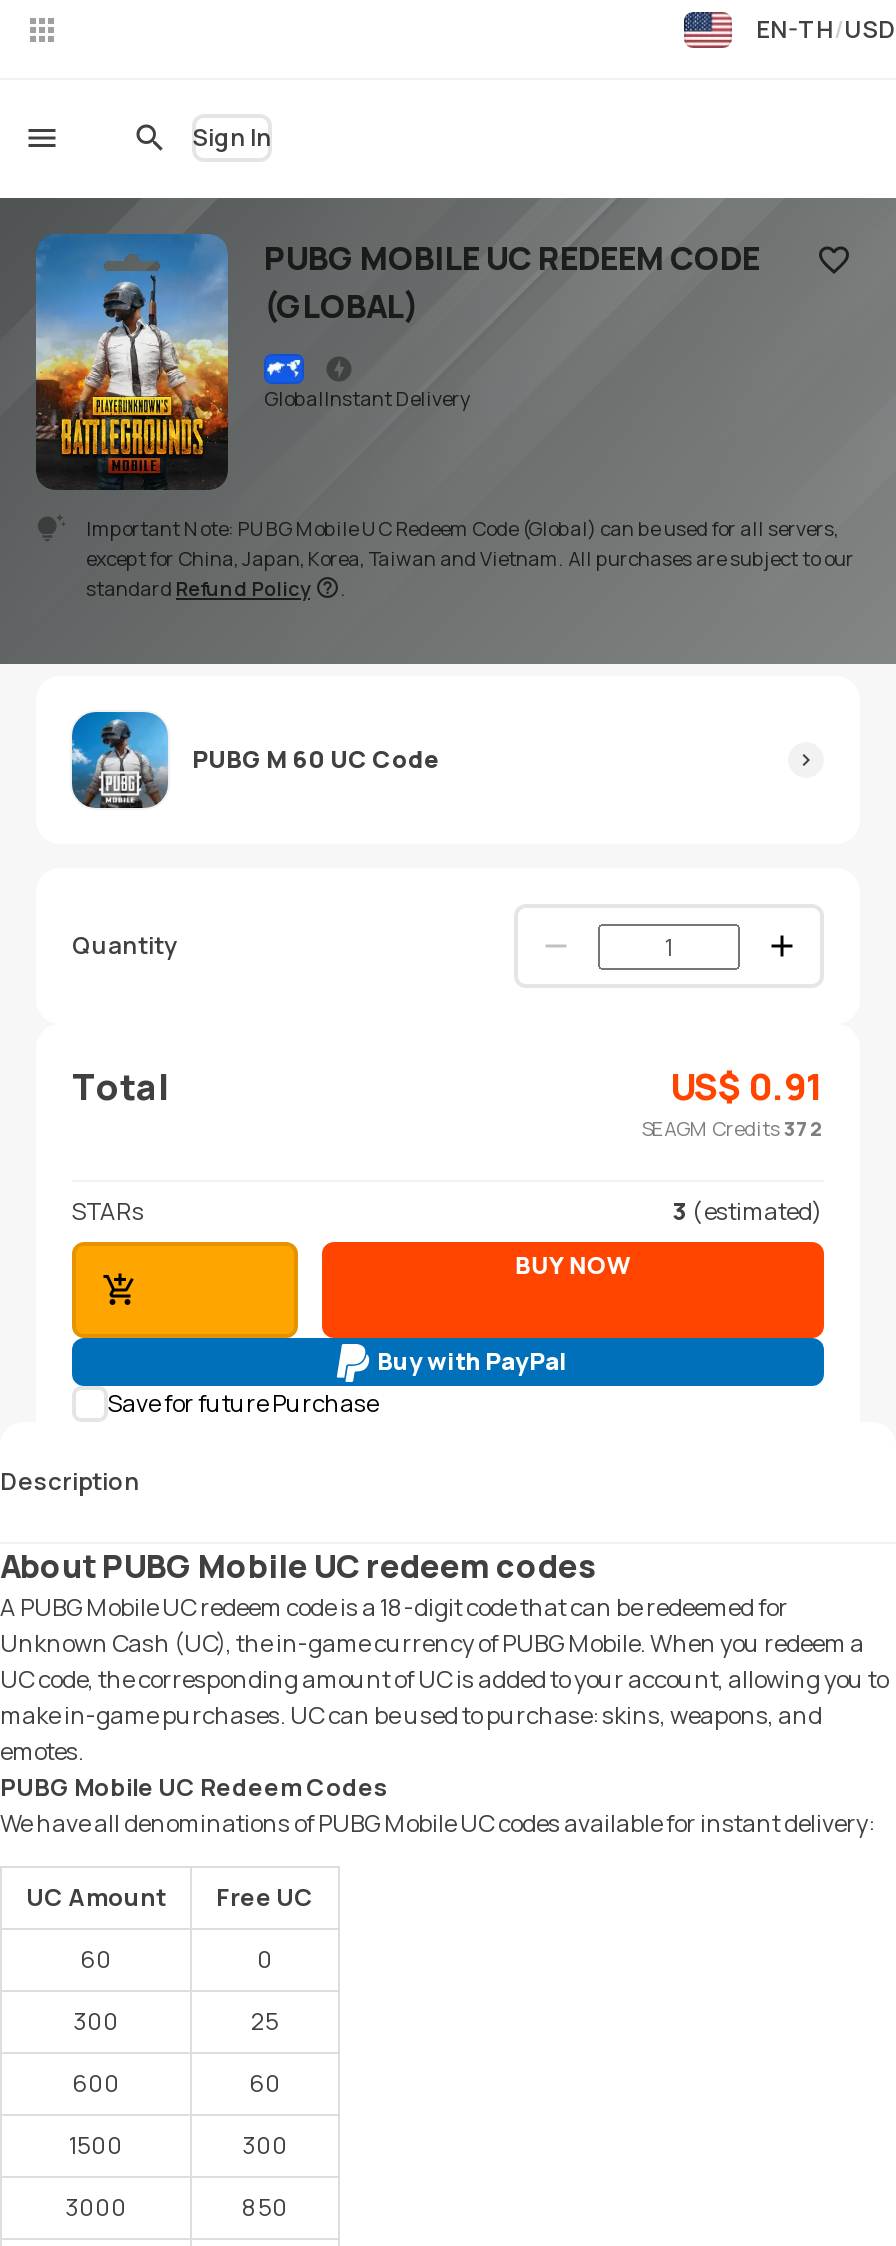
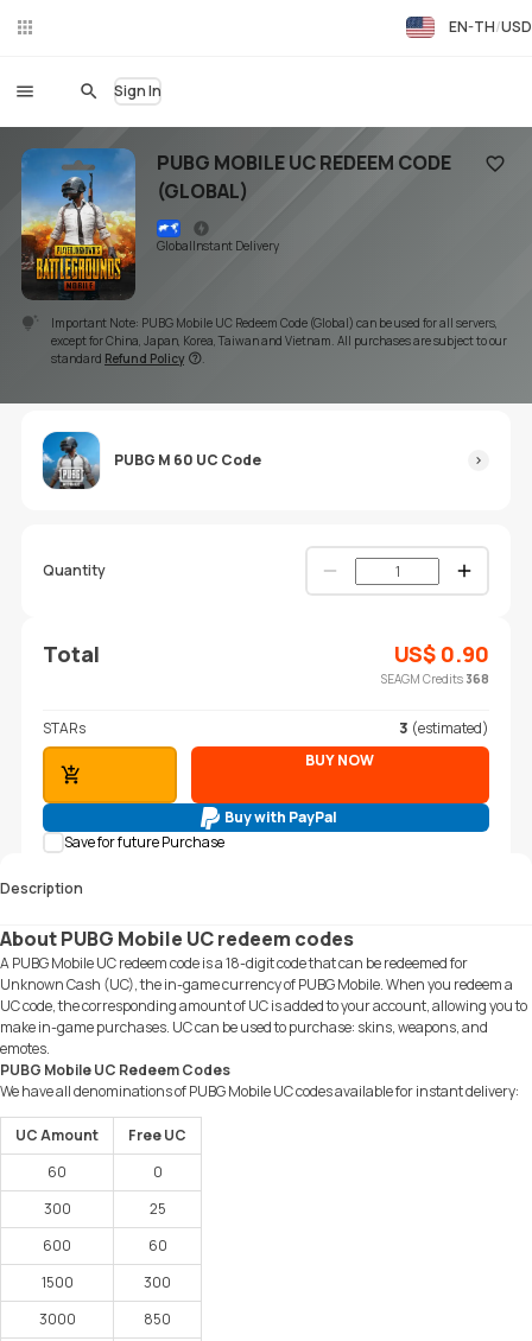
- US$0.91
- SEAGM Credits 372
+ US$0.90
+ SEAGM Credits 368
